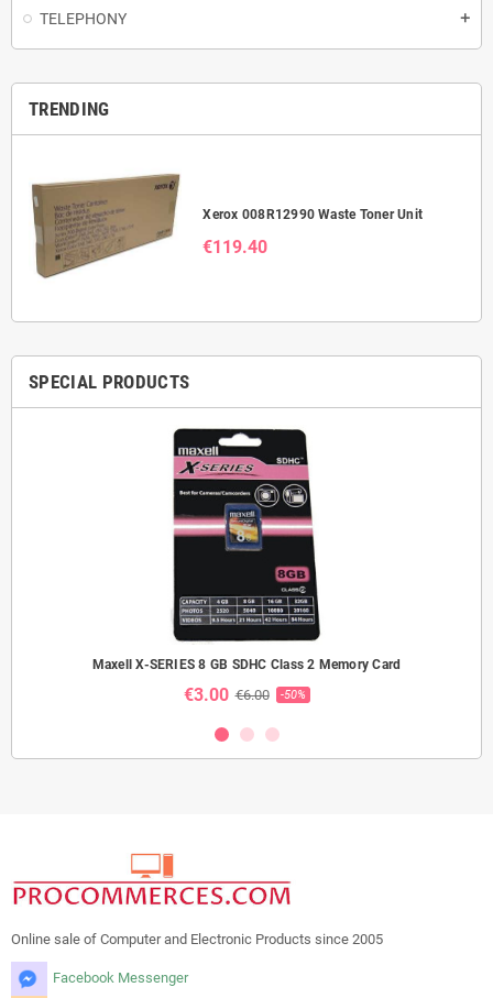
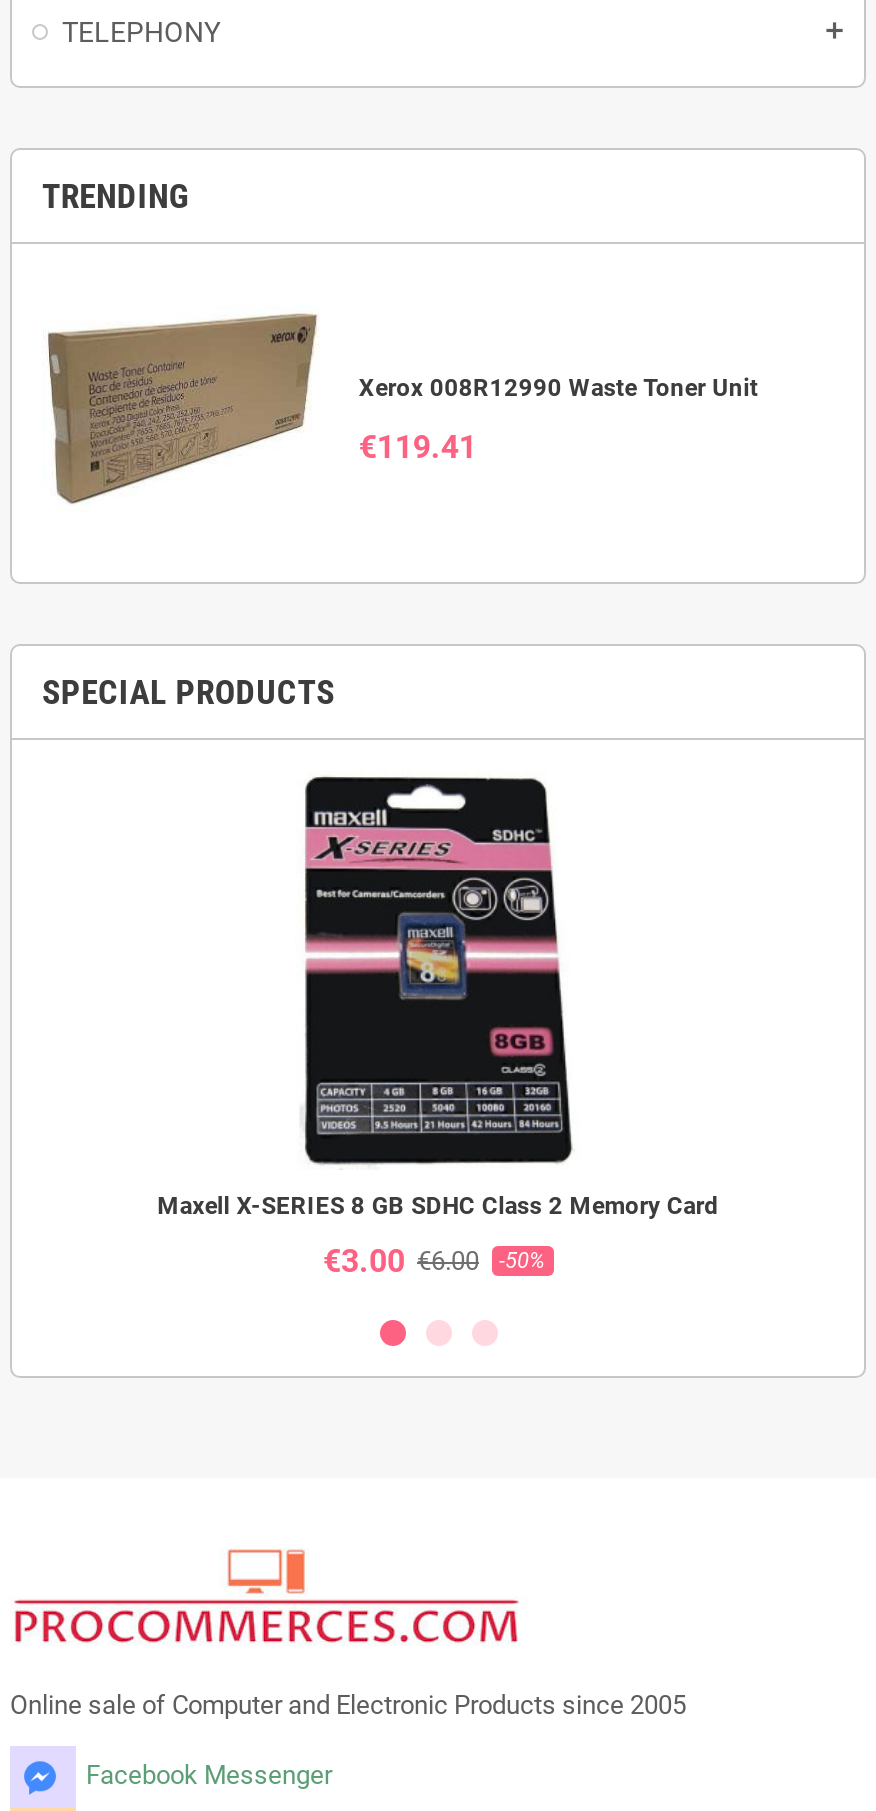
- €119.40
+ €119.41
